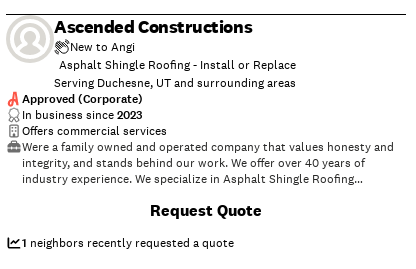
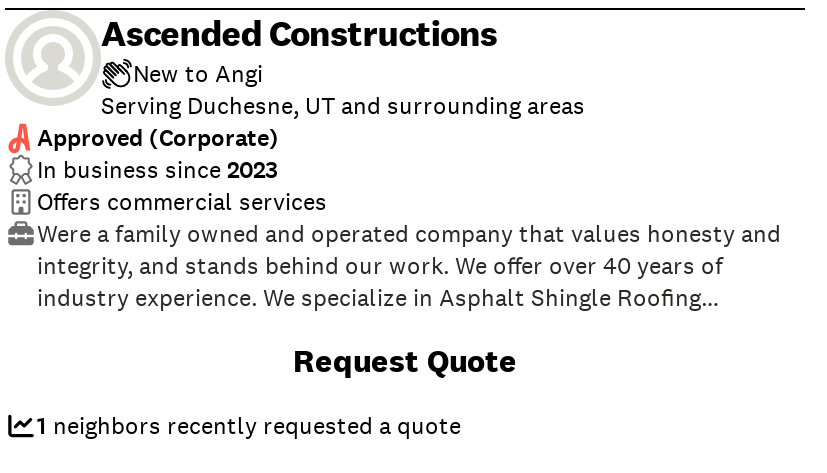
- Asphalt Shingle Roofing - Install or Replace
